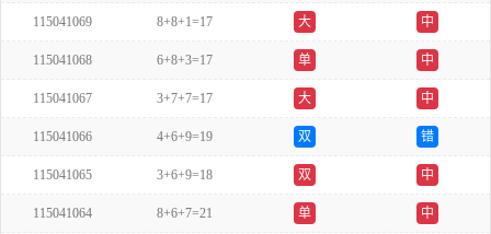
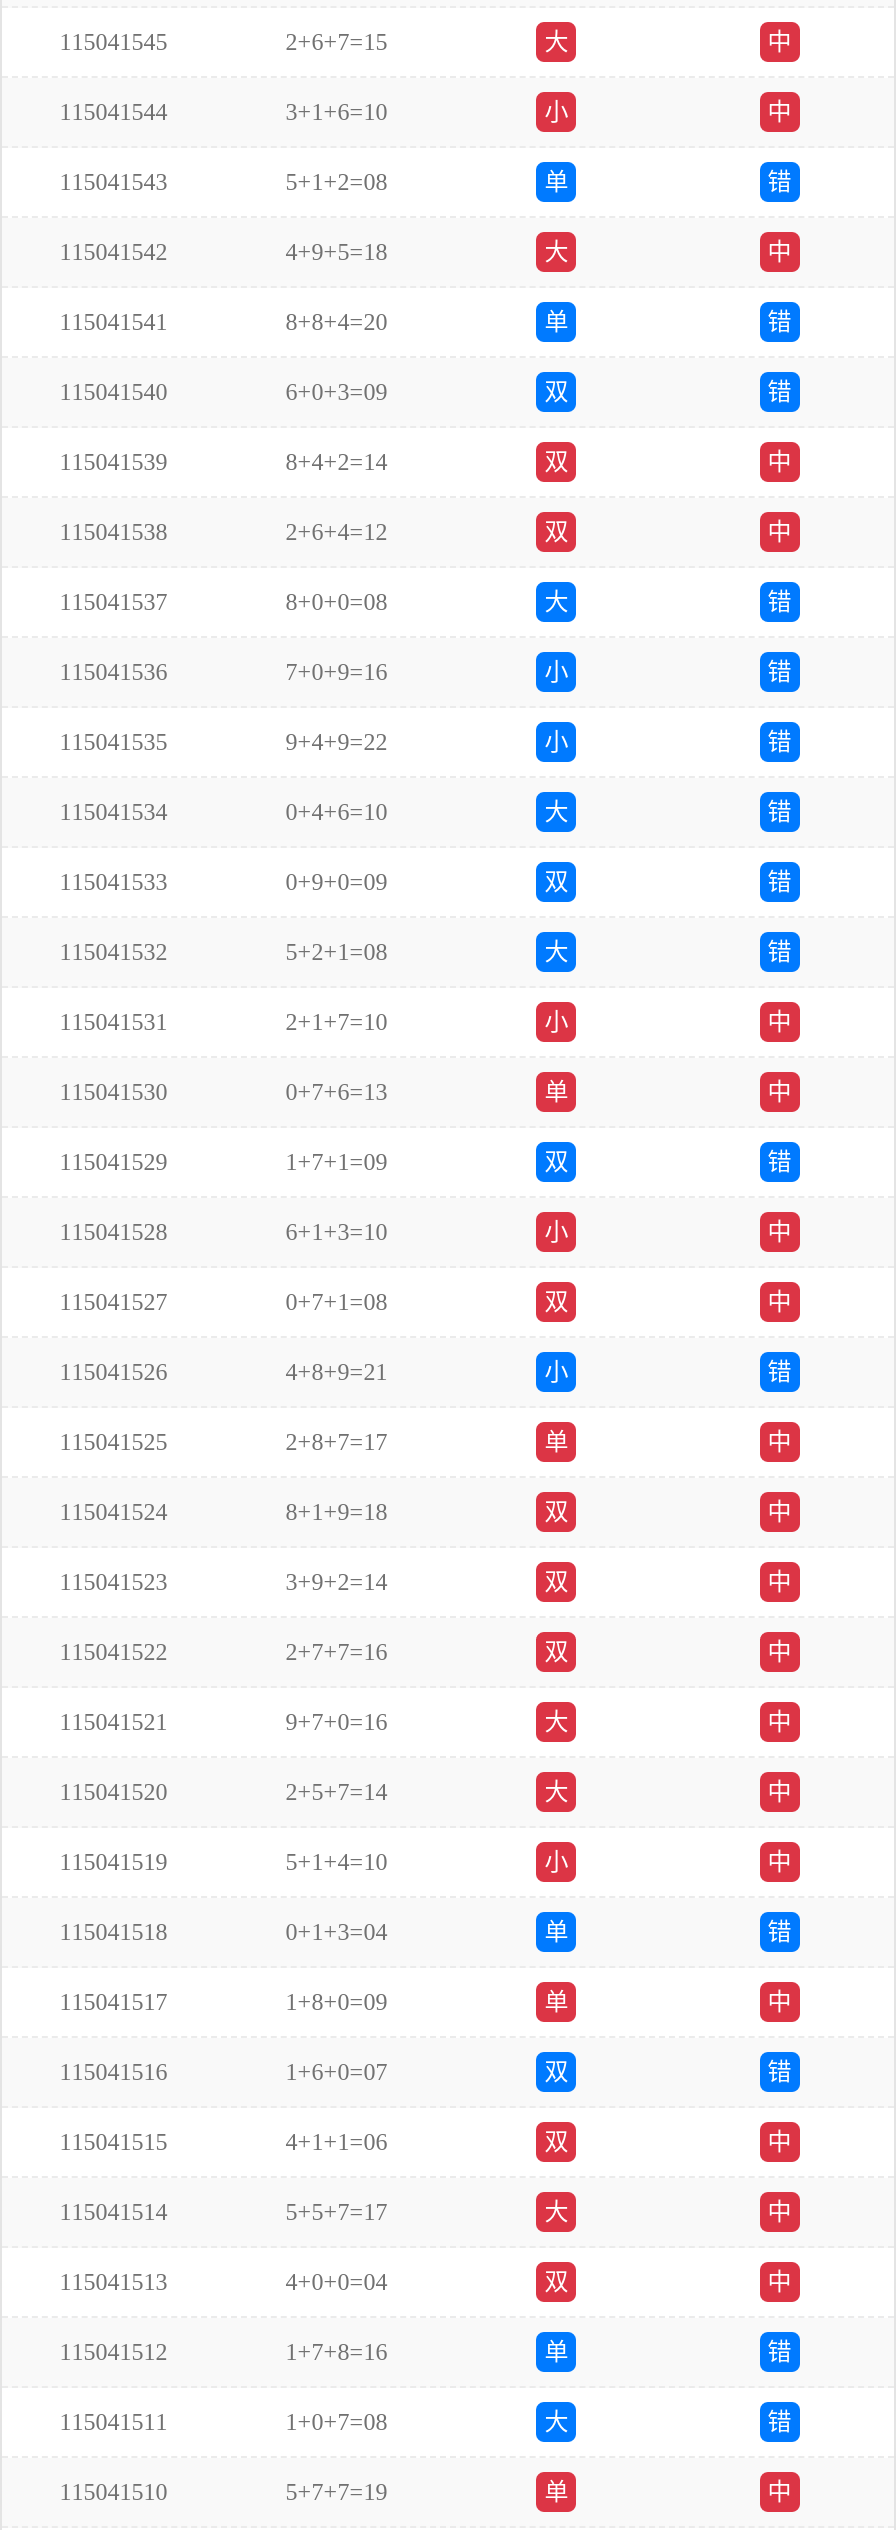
- 115041069
+ 115041545

- 8+8+1=17
+ 2+6+7=15

- 115041068
- 6+8+3=17
+ 115041544
+ 3+1+6=10
+ 小
+ 中
+ 115041543
+ 5+1+2=08
+ 单
+ 错
+ 115041542
+ 4+9+5=18
+ 大
+ 中
+ 115041541
+ 8+8+4=20
+ 单
+ 错
+ 115041540
+ 6+0+3=09
+ 双
+ 错
+ 115041539
+ 8+4+2=14
+ 双
+ 中
+ 115041538
+ 2+6+4=12
+ 双
+ 中
+ 115041537
+ 8+0+0=08
+ 大
+ 错
+ 115041536
+ 7+0+9=16
+ 小
+ 错
+ 115041535
+ 9+4+9=22
+ 小
+ 错
+ 115041534
+ 0+4+6=10
+ 大
+ 错
+ 115041533
+ 0+9+0=09
+ 双
+ 错
+ 115041532
+ 5+2+1=08
+ 大
+ 错
+ 115041531
+ 2+1+7=10
+ 小
+ 中
+ 115041530
+ 0+7+6=13

- 115041067
- 3+7+7=17
+ 115041529
+ 1+7+1=09
+ 双
+ 错
+ 115041528
+ 6+1+3=10
+ 小
+ 中
+ 115041527
+ 0+7+1=08
+ 双
+ 中
+ 115041526
+ 4+8+9=21
+ 小
+ 错
+ 115041525
+ 2+8+7=17
+ 单
+ 中
+ 115041524
+ 8+1+9=18
+ 双
+ 中
+ 115041523
+ 3+9+2=14
+ 双
+ 中
+ 115041522
+ 2+7+7=16
+ 双
+ 中
+ 115041521
+ 9+7+0=16

- 115041066
- 4+6+9=19
+ 115041520
+ 2+5+7=14
+ 大
+ 中
+ 115041519
+ 5+1+4=10
+ 小
+ 中
+ 115041518
+ 0+1+3=04
+ 单
+ 错
+ 115041517
+ 1+8+0=09
+ 单
+ 中
+ 115041516
+ 1+6+0=07

- 115041065
+ 115041515

- 3+6+9=18
+ 4+1+1=06

- 115041064
- 8+6+7=21
+ 115041514
+ 5+5+7=17
+ 大
+ 中
+ 115041513
+ 4+0+0=04
+ 双
+ 中
+ 115041512
+ 1+7+8=16
+ 单
+ 错
+ 115041511
+ 1+0+7=08
+ 大
+ 错
+ 115041510
+ 5+7+7=19
